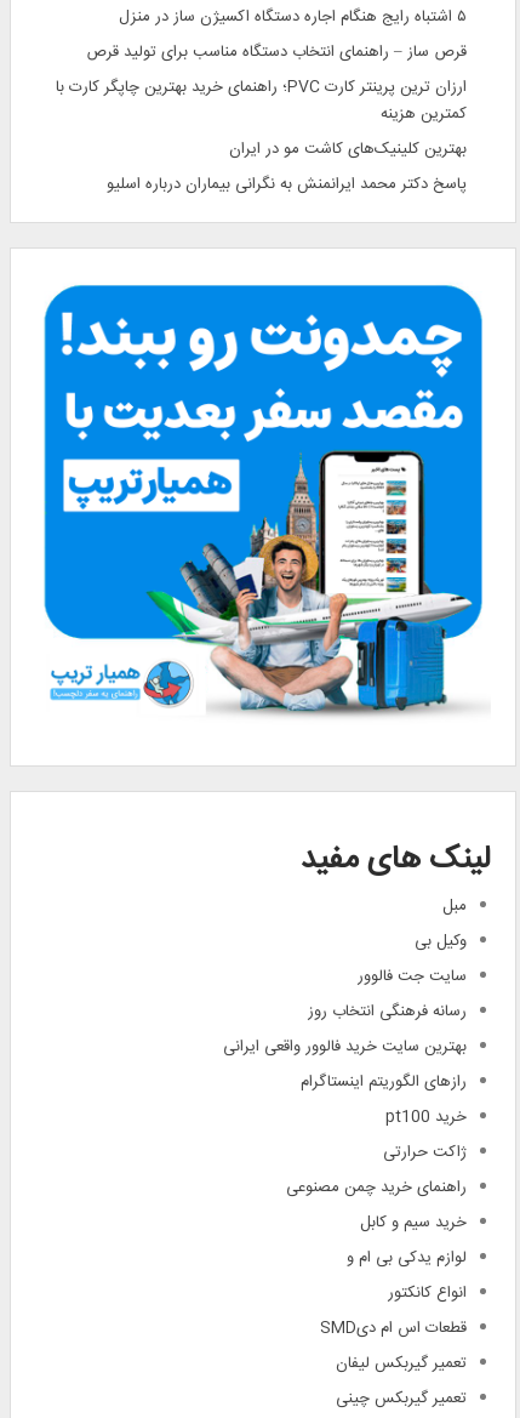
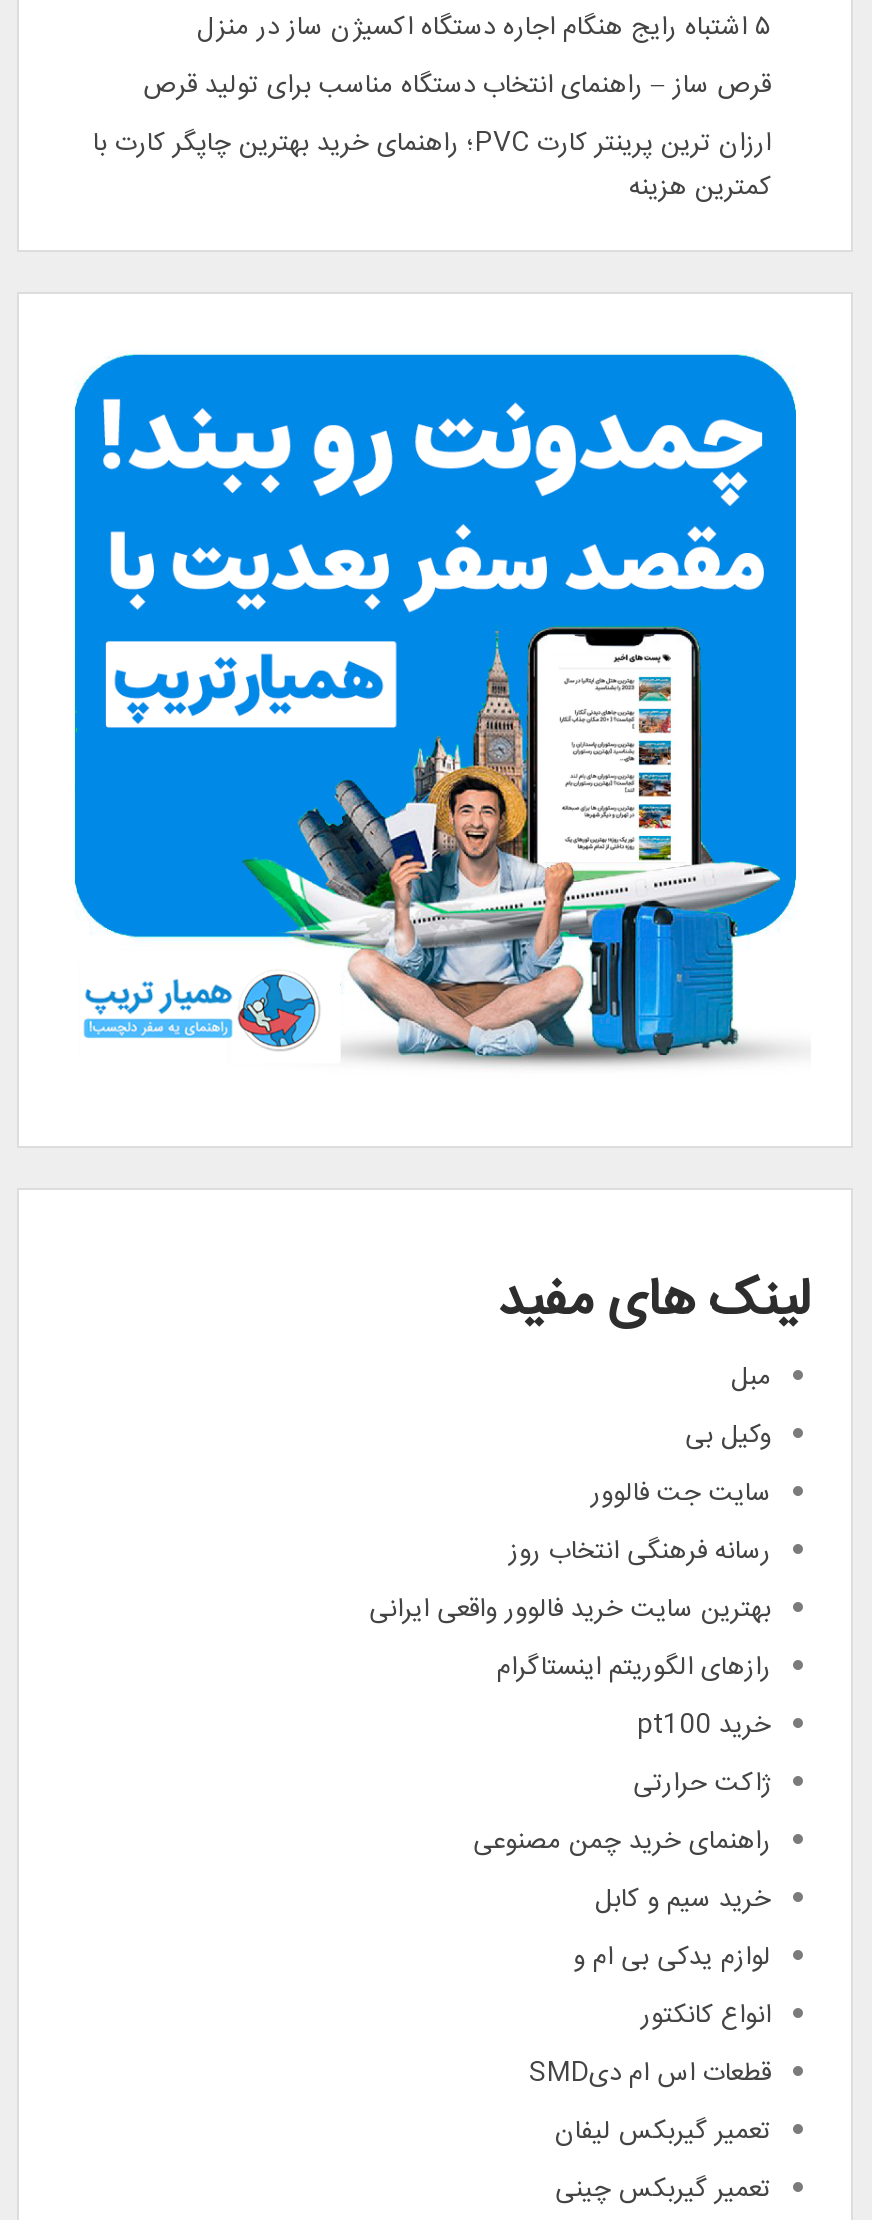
- بهترین کلینیک‌های کاشت مو در ایران
- پاسخ دکتر محمد ایرانمنش به نگرانی بیماران درباره اسلیو
